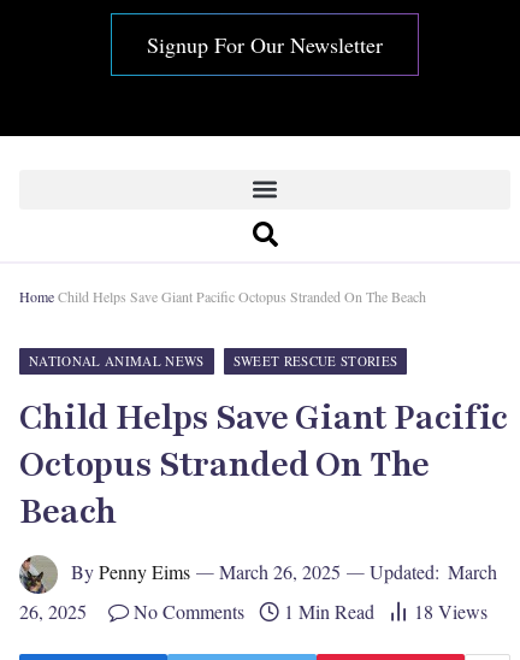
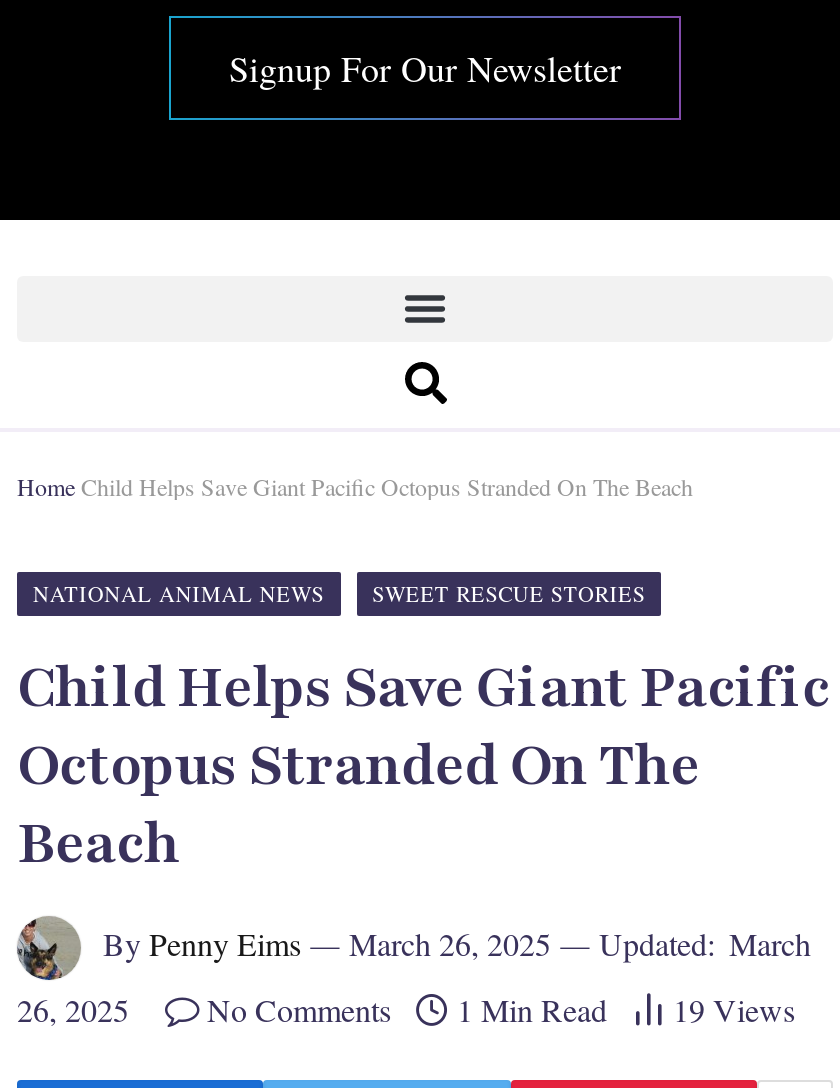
- 26, 2025 No Comments 1 Min Read 18 Views
+ 26, 2025 No Comments 1 Min Read 19 Views
